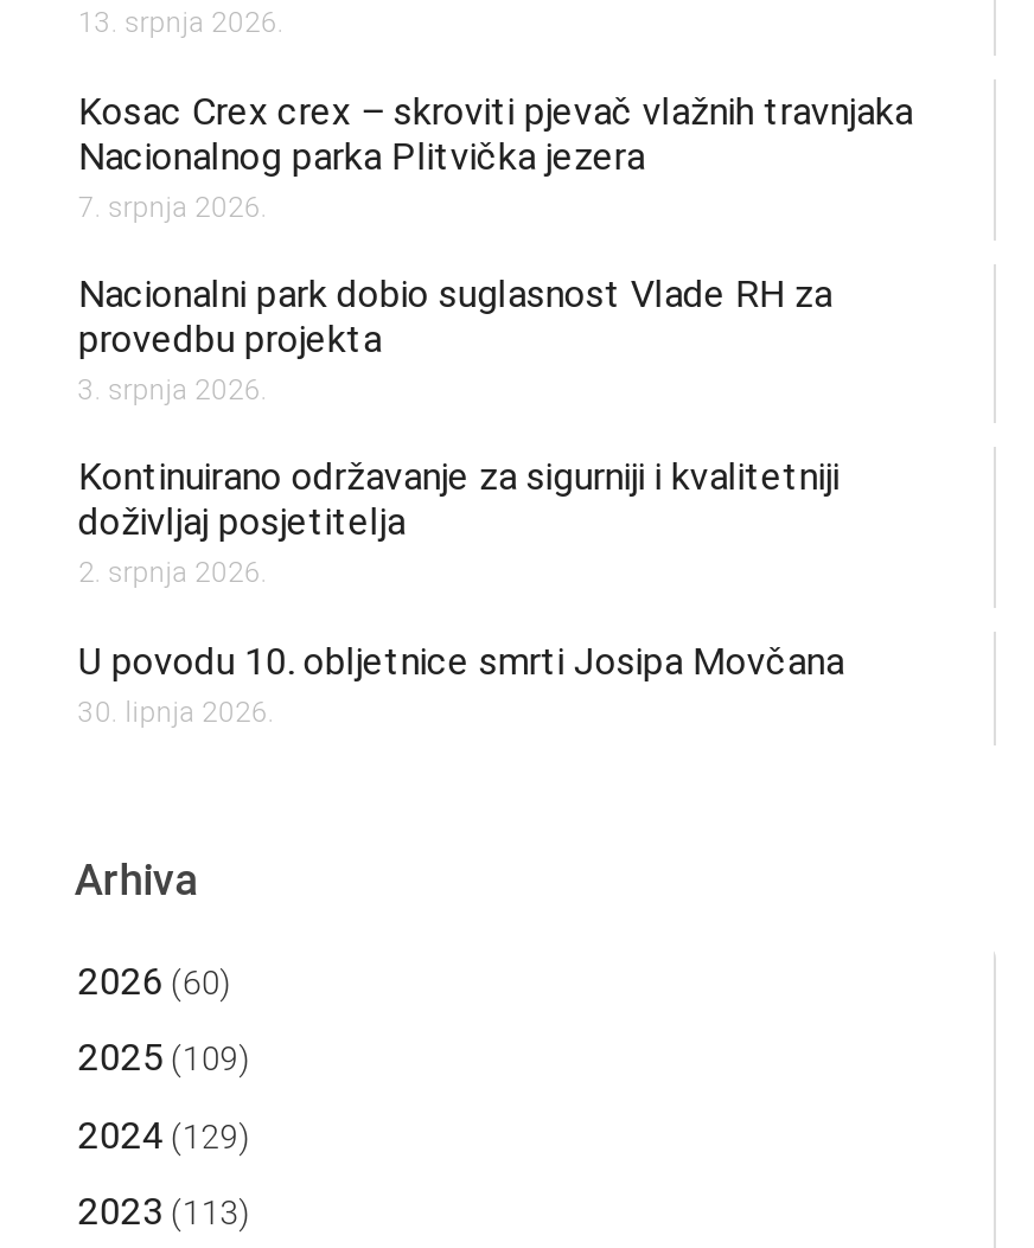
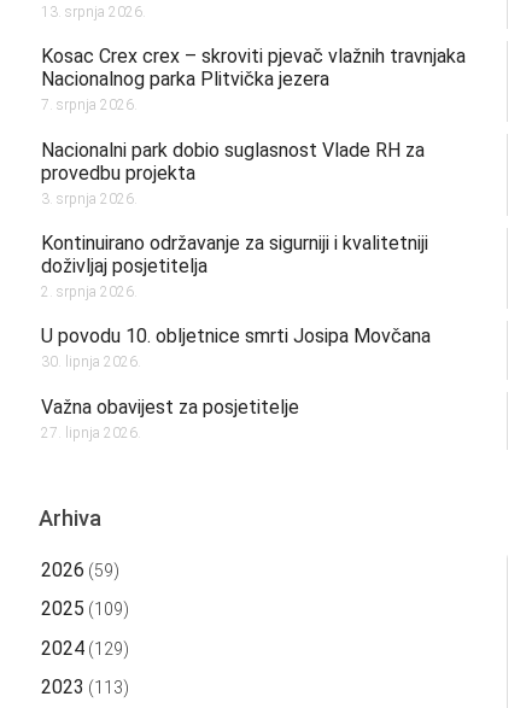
+ Važna obavijest za posjetitelje
+ 27. lipnja 2026.

- 2026 (60)
+ 2026 (59)
